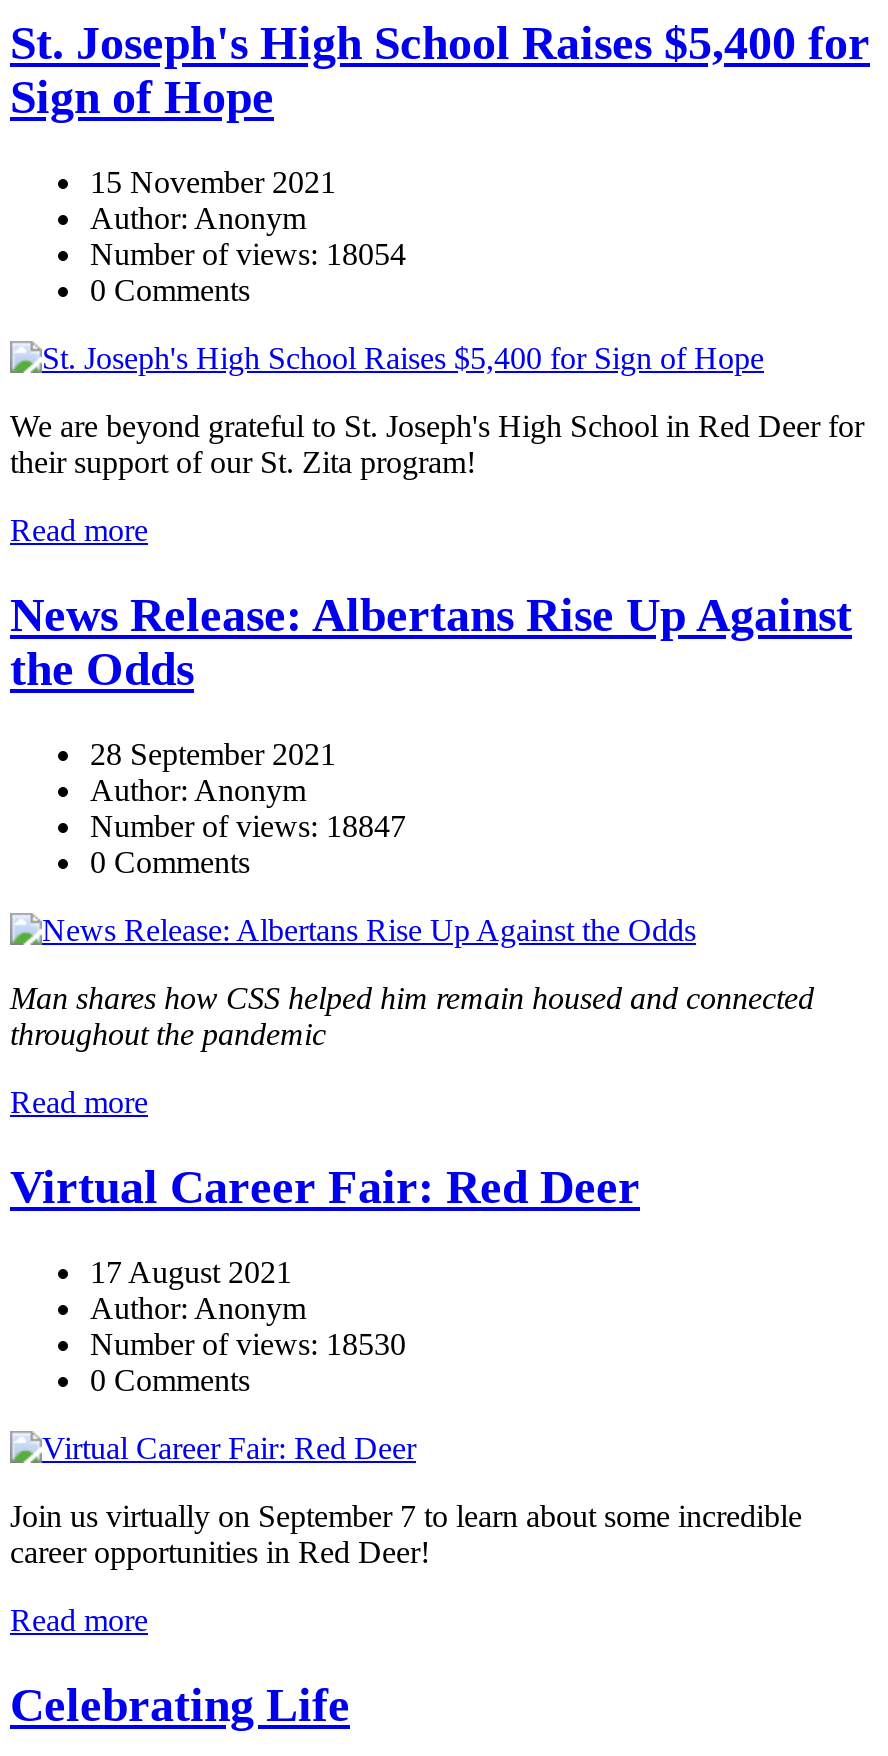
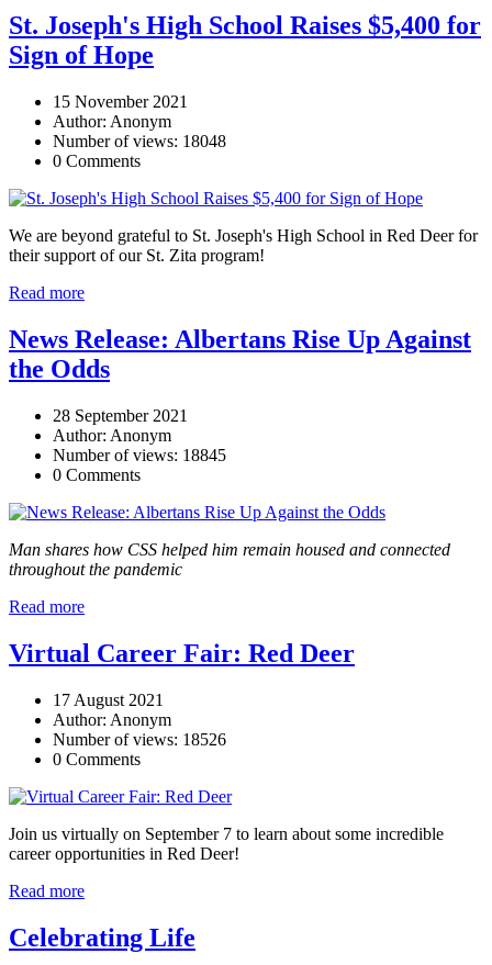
- Number of views: 18054
+ Number of views: 18048

- Number of views: 18847
+ Number of views: 18845

- Number of views: 18530
+ Number of views: 18526
